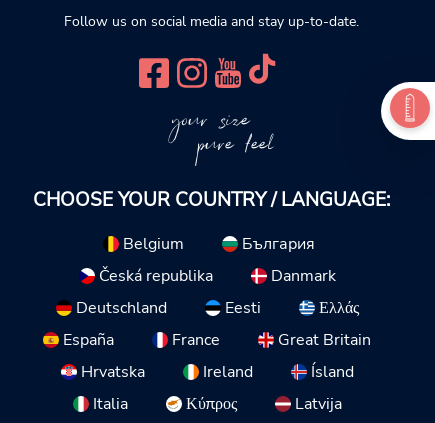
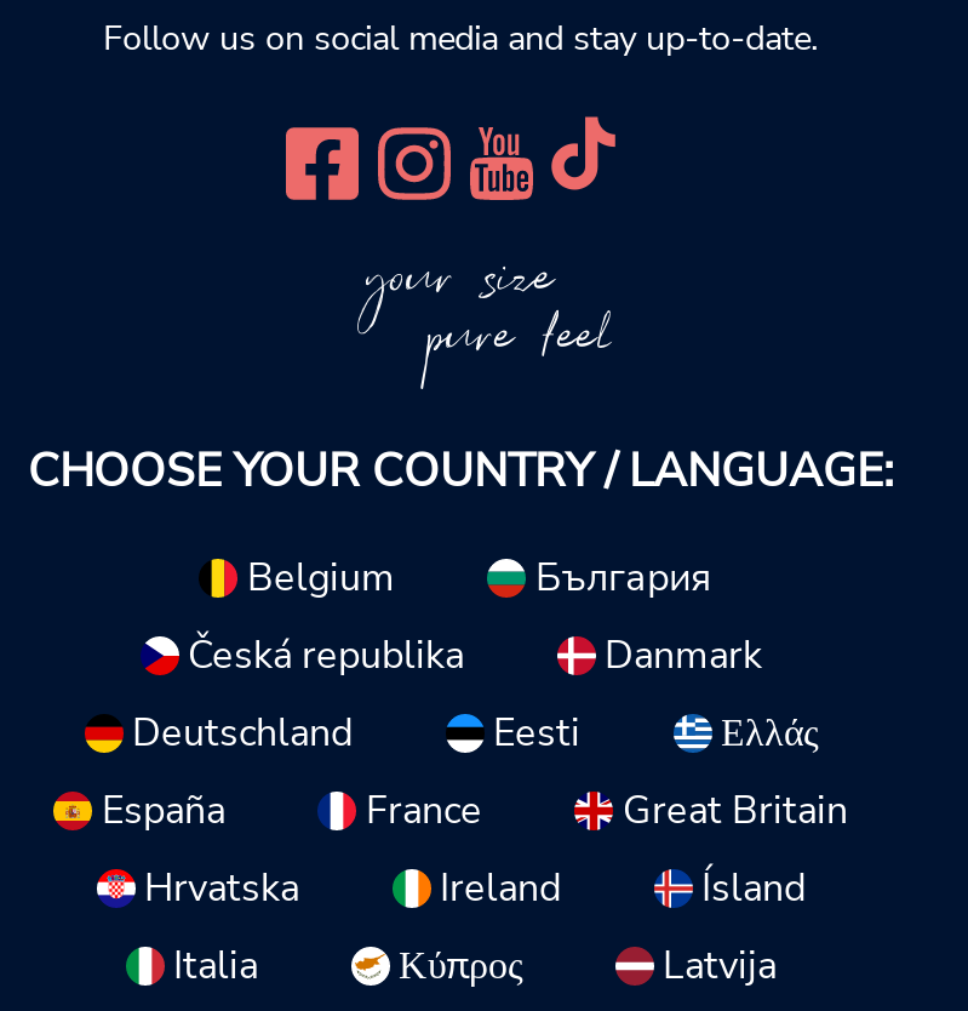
- [image]
